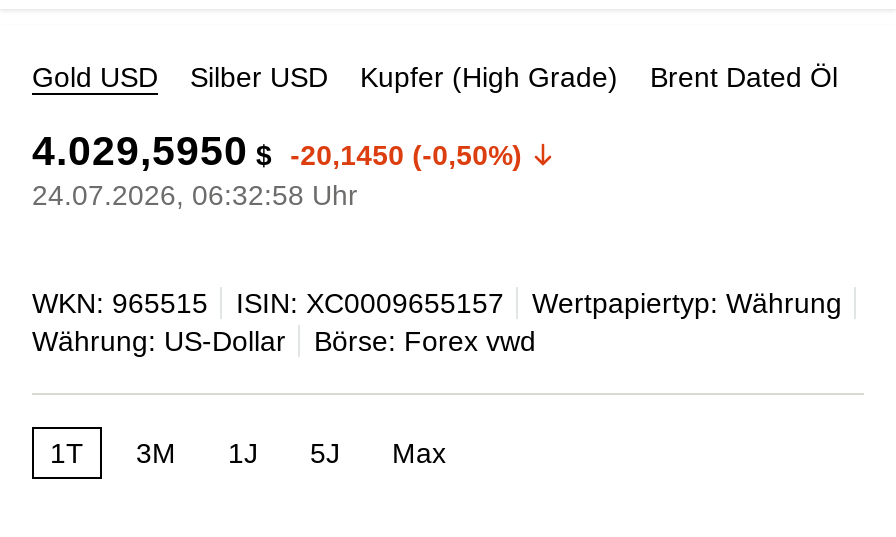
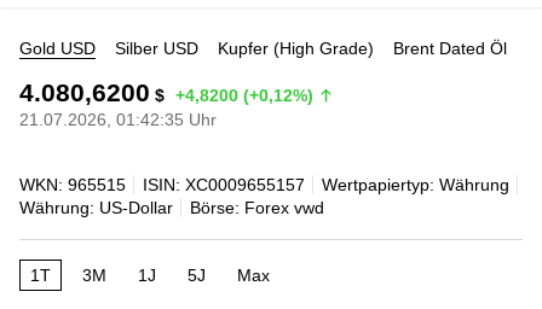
- 4.029,5950 $ -20,1450 (-0,50%)
+ 4.080,6200 $ +4,8200 (+0,12%)

- 24.07.2026, 06:32:58 Uhr
+ 21.07.2026, 01:42:35 Uhr
